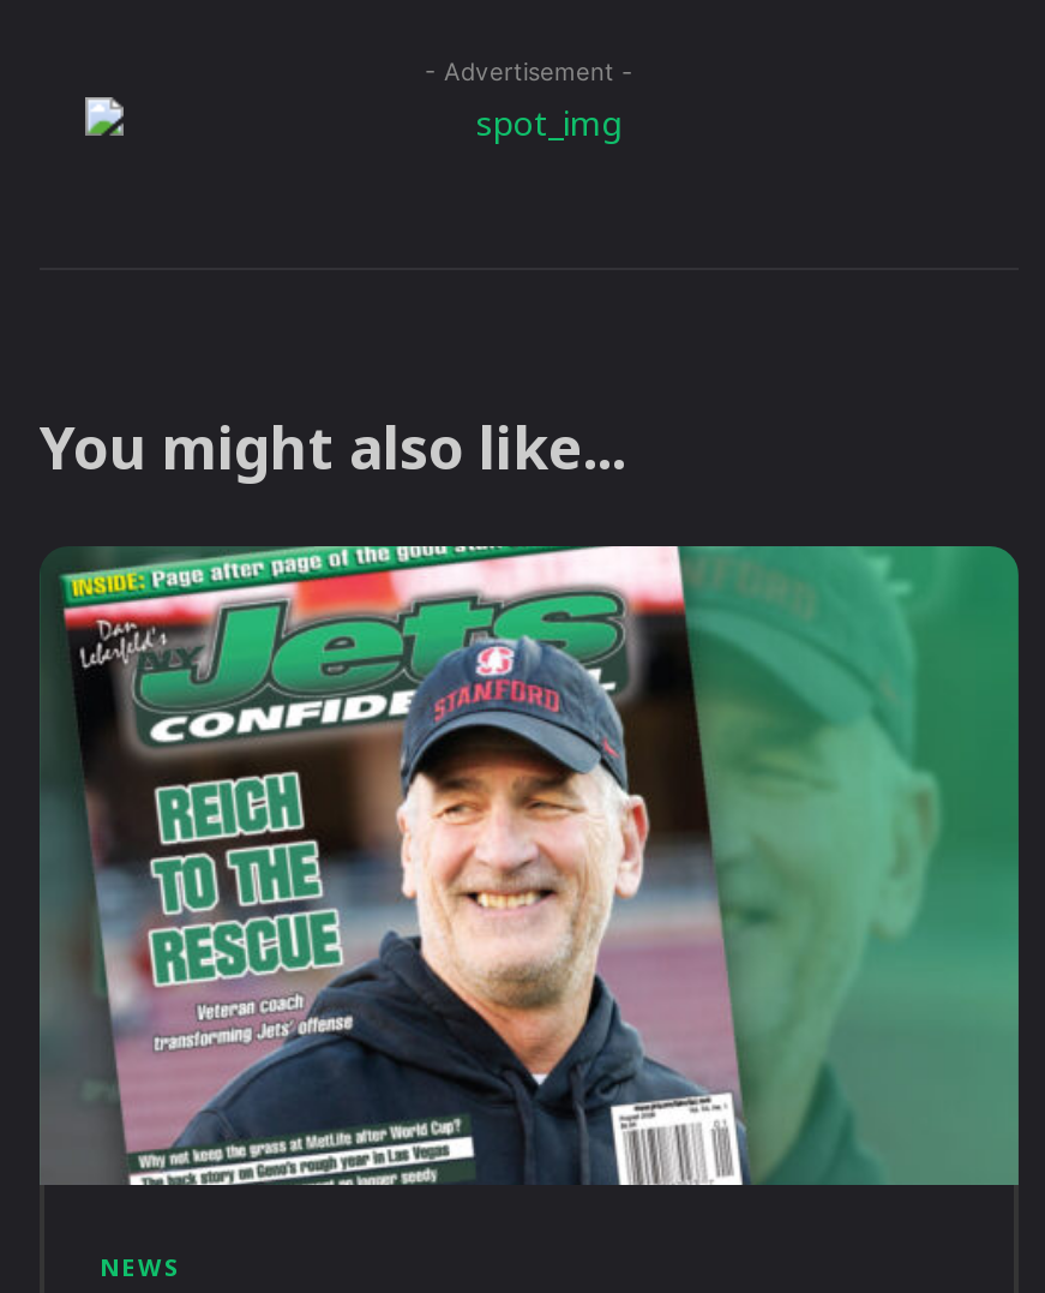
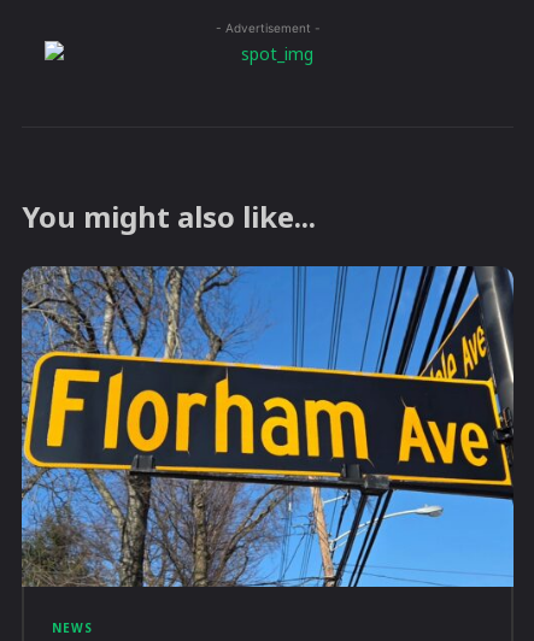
- [image]
+ [image]
